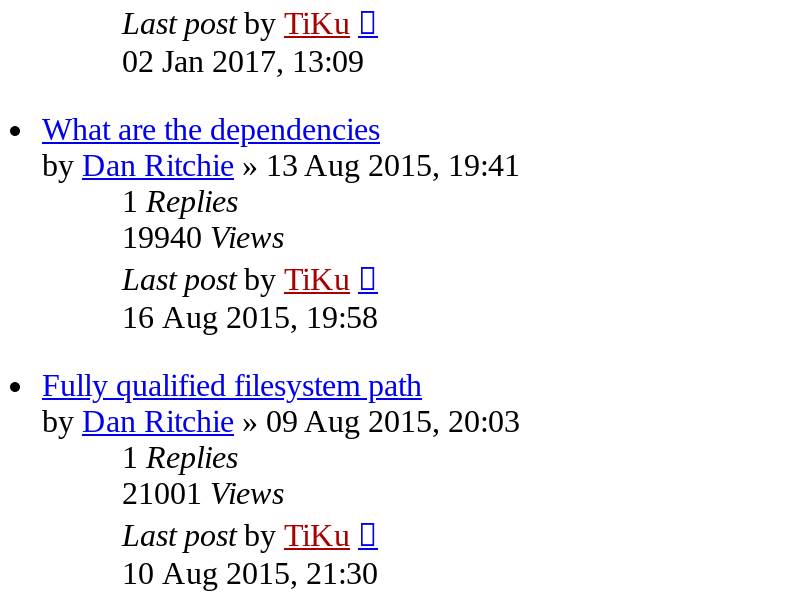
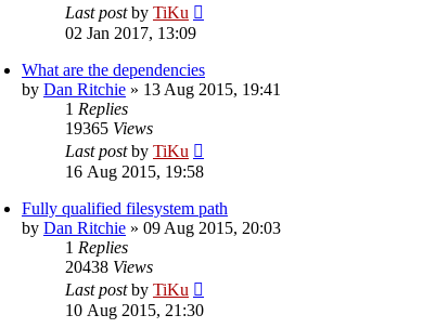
- 19940 Views
+ 19365 Views

- 21001 Views
+ 20438 Views
